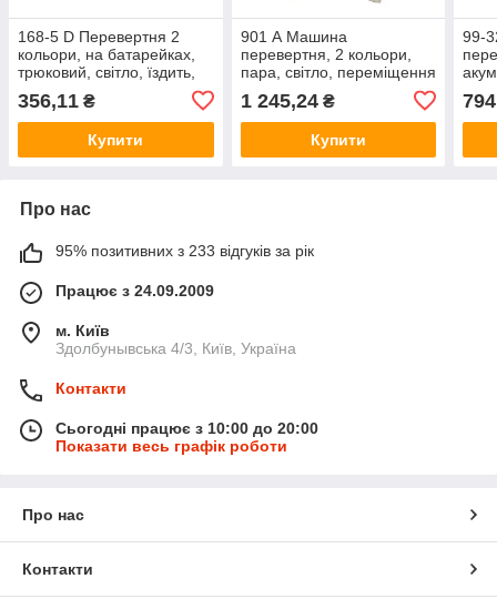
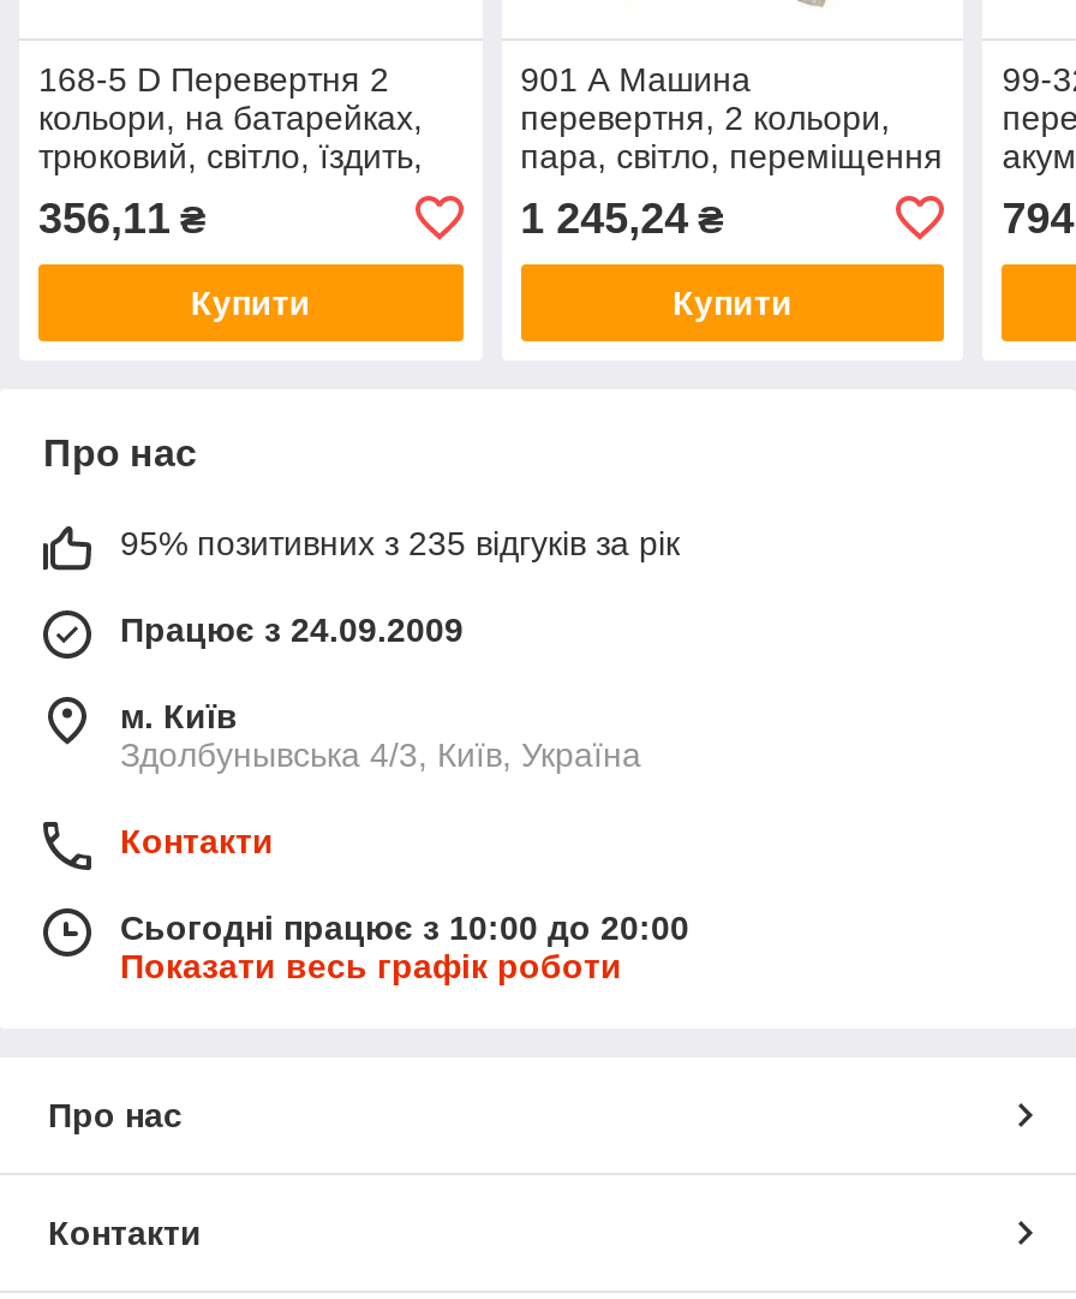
- 95% позитивних з 233 відгуків за рік
+ 95% позитивних з 235 відгуків за рік
